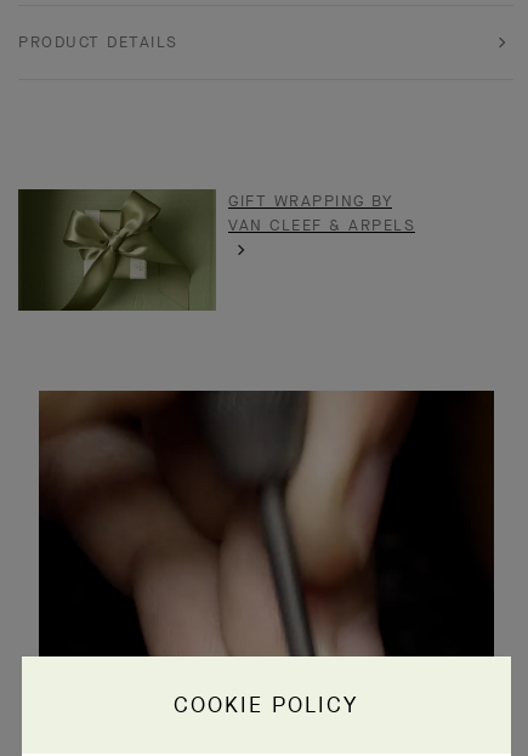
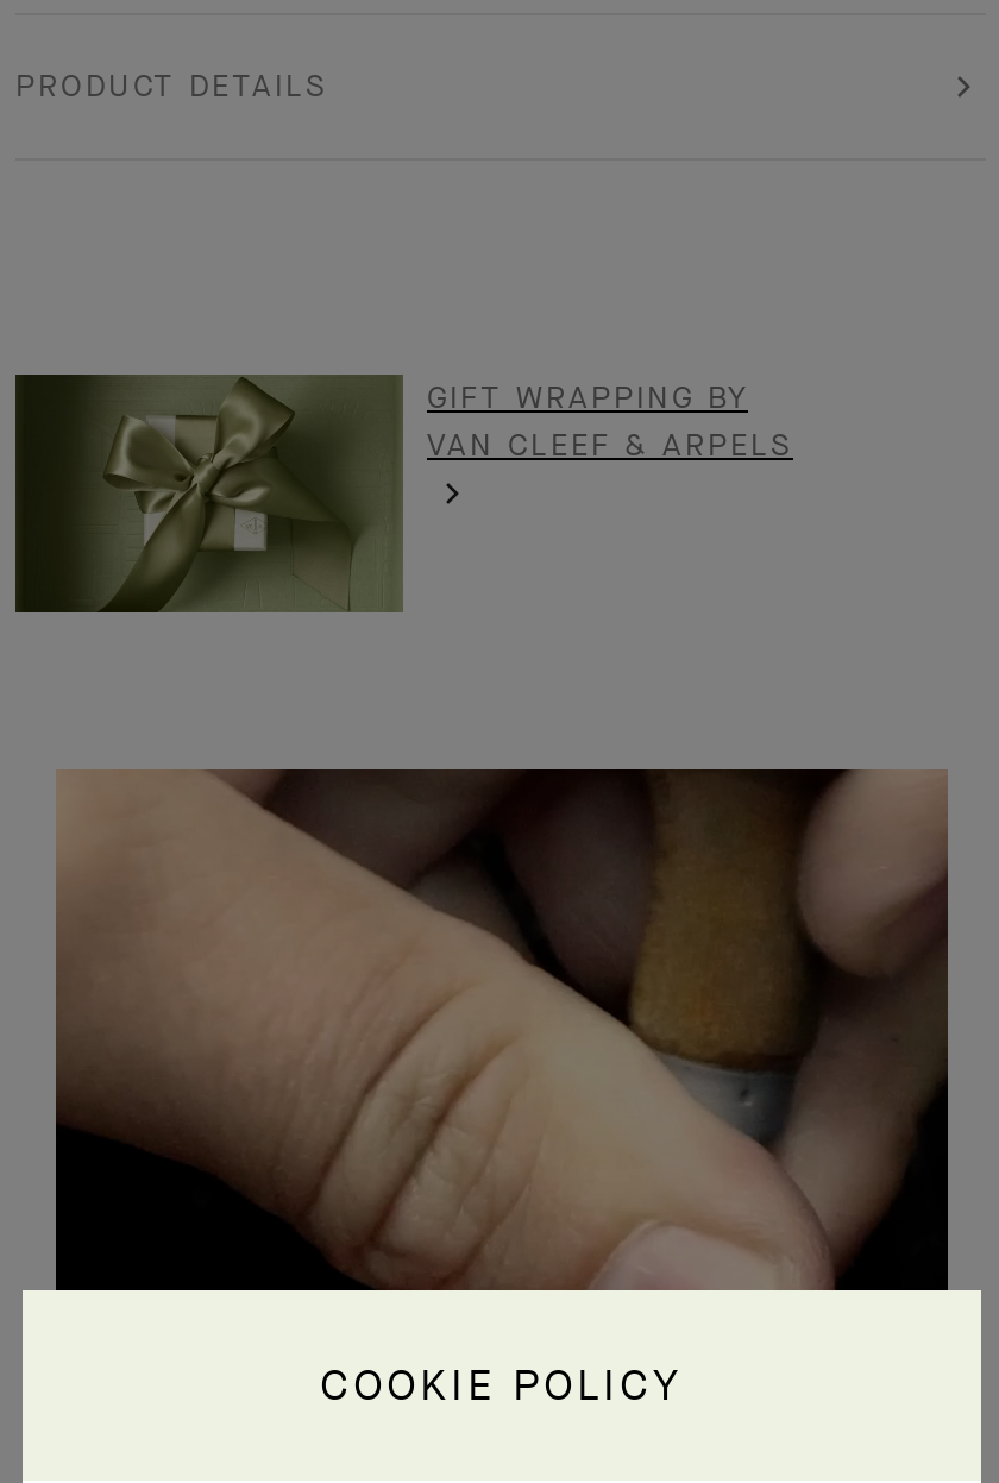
- [image]
+ [image]
